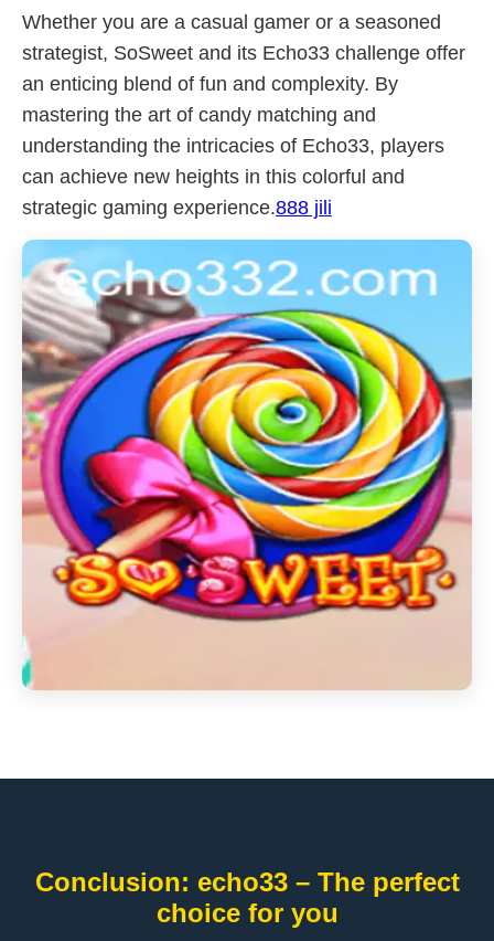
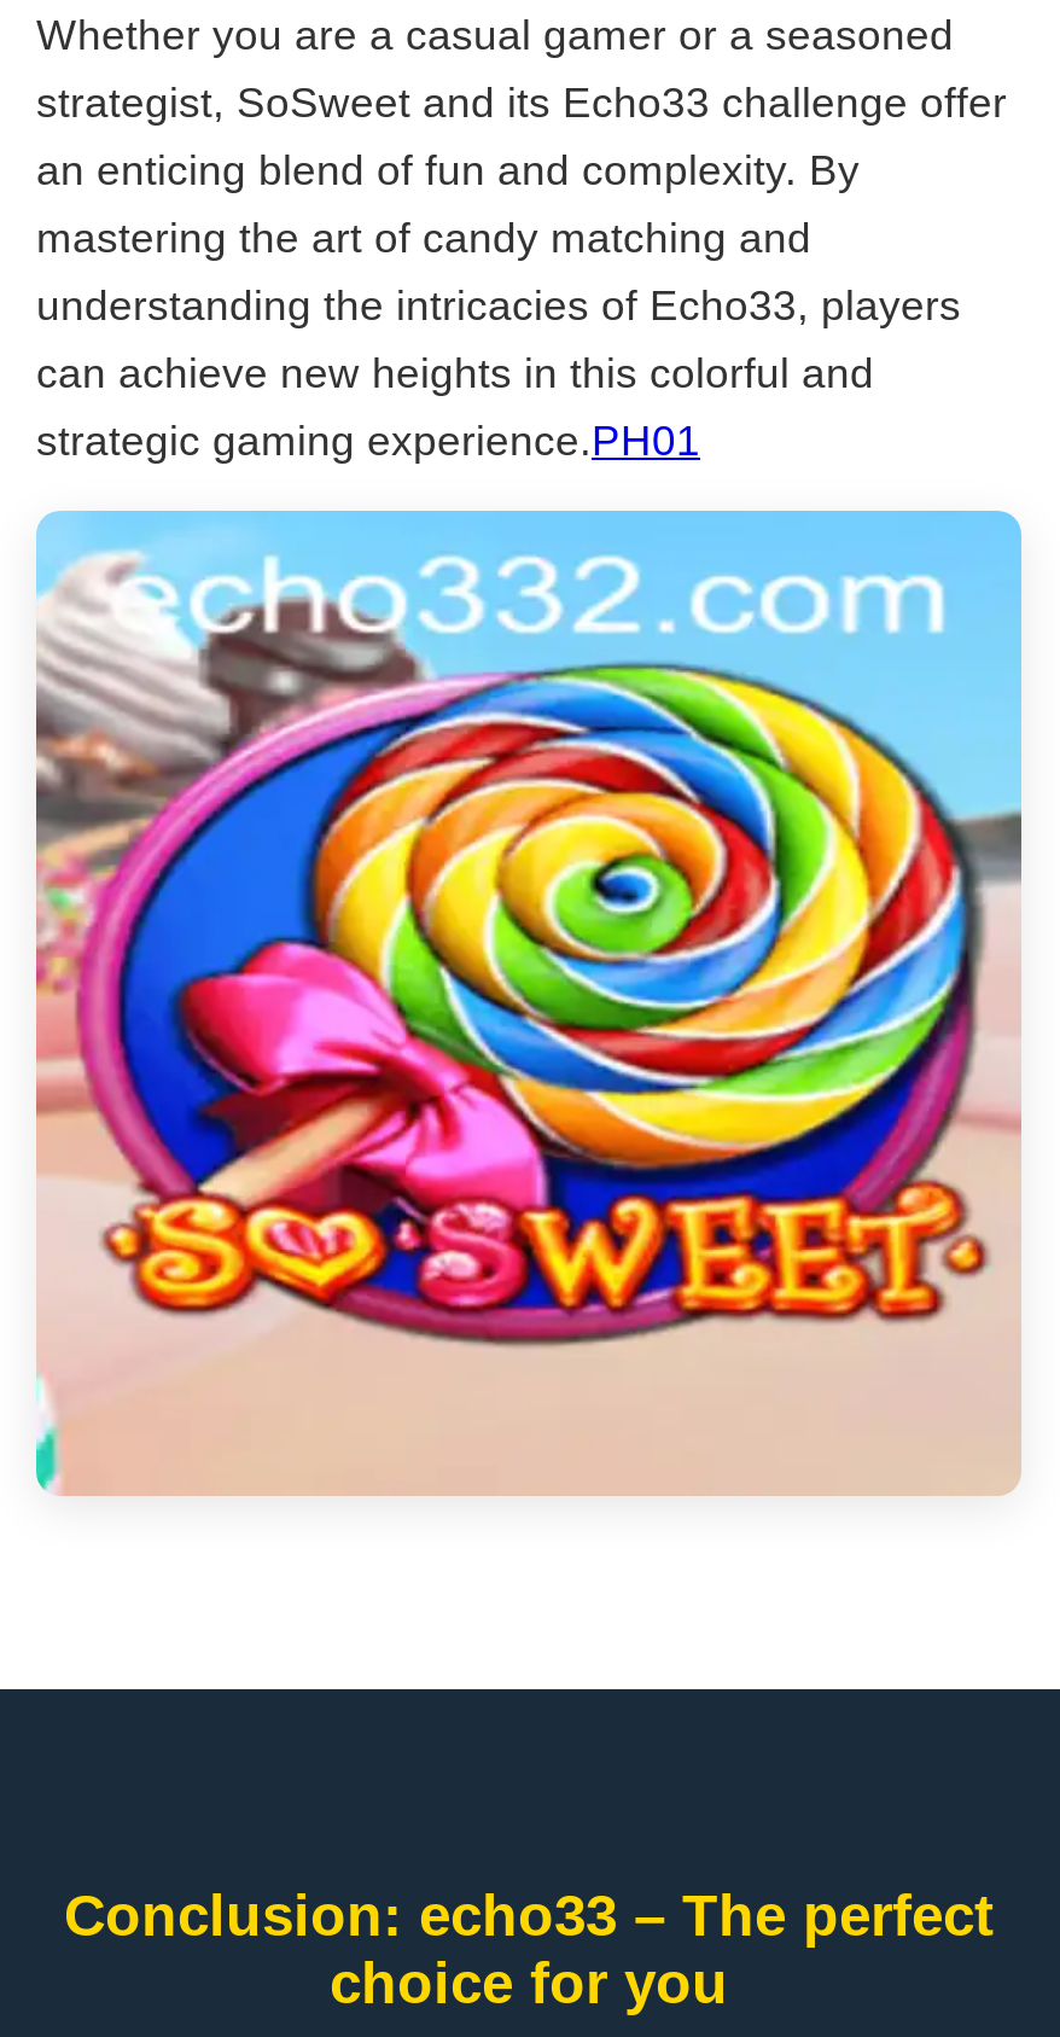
- strategic gaming experience.888 jili
+ strategic gaming experience.PH01
